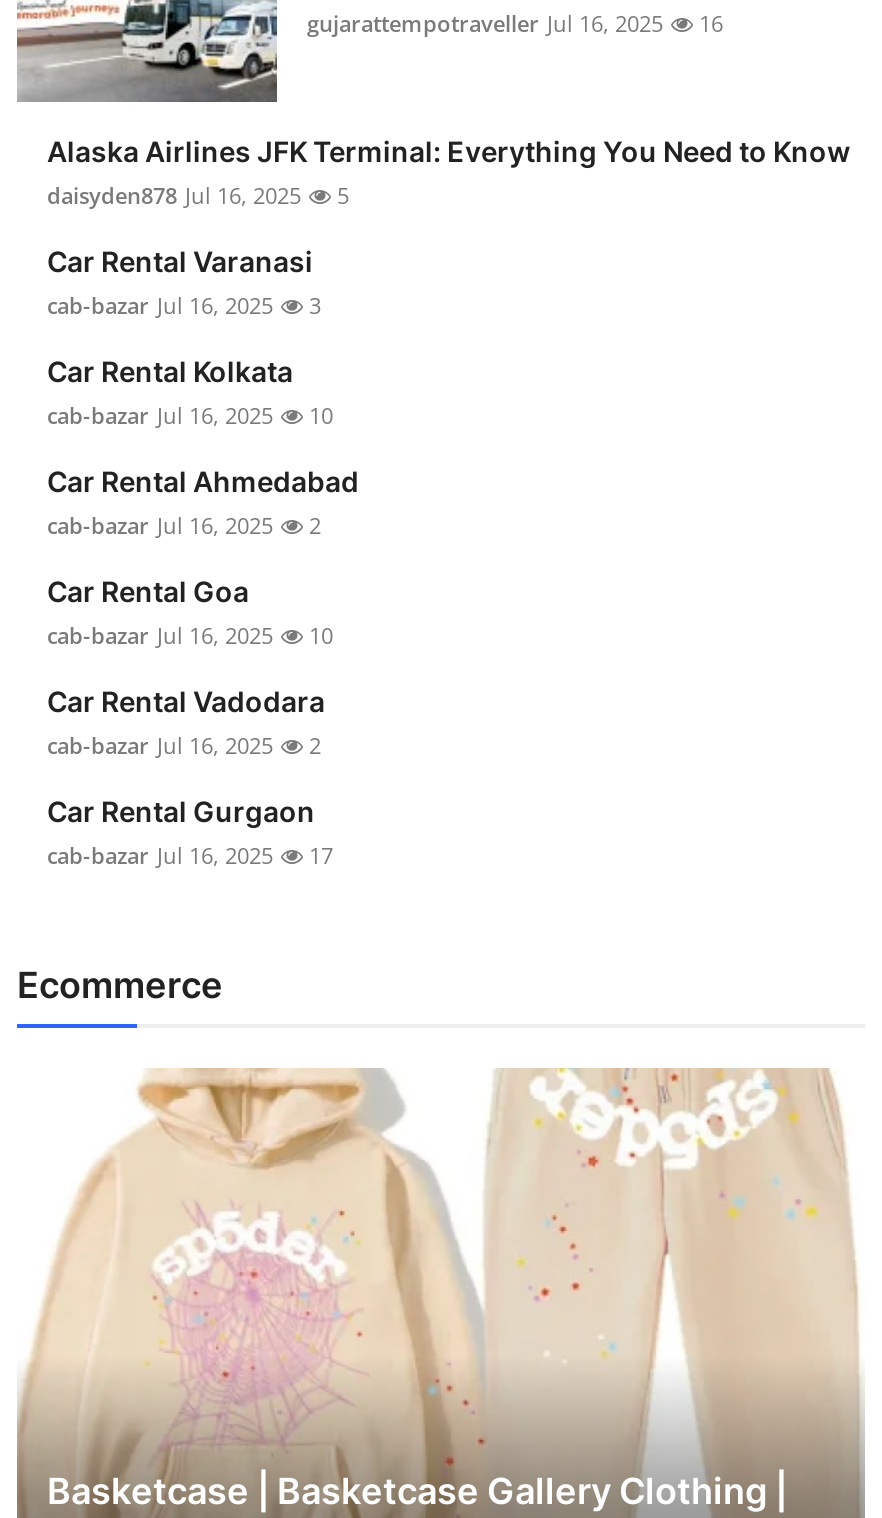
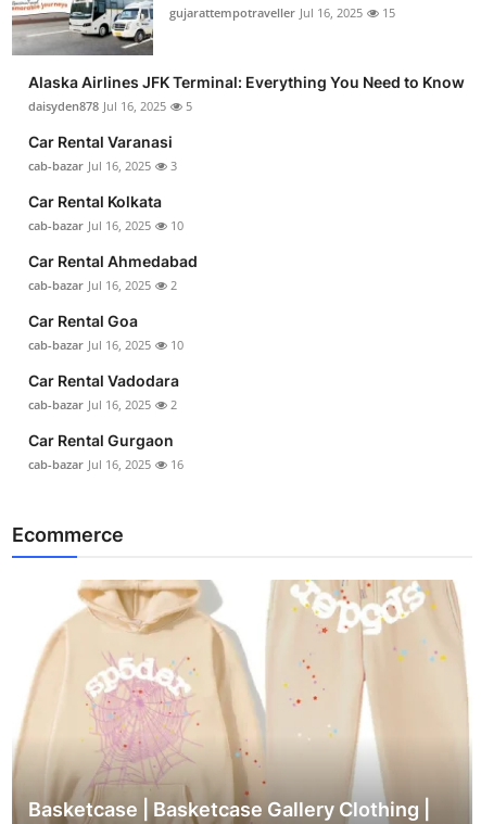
- gujarattempotraveller Jul 16, 2025 16
+ gujarattempotraveller Jul 16, 2025 15

- cab-bazar Jul 16, 2025 17
+ cab-bazar Jul 16, 2025 16
